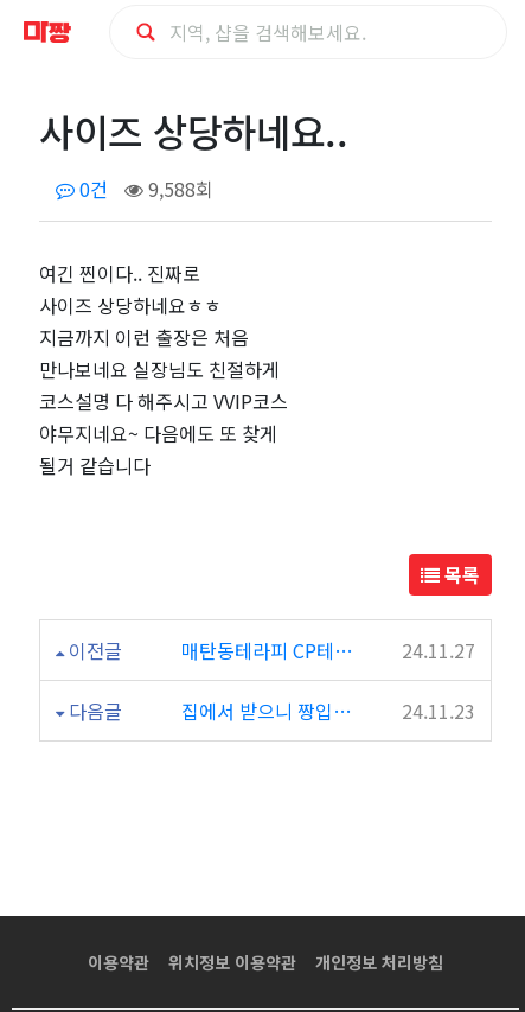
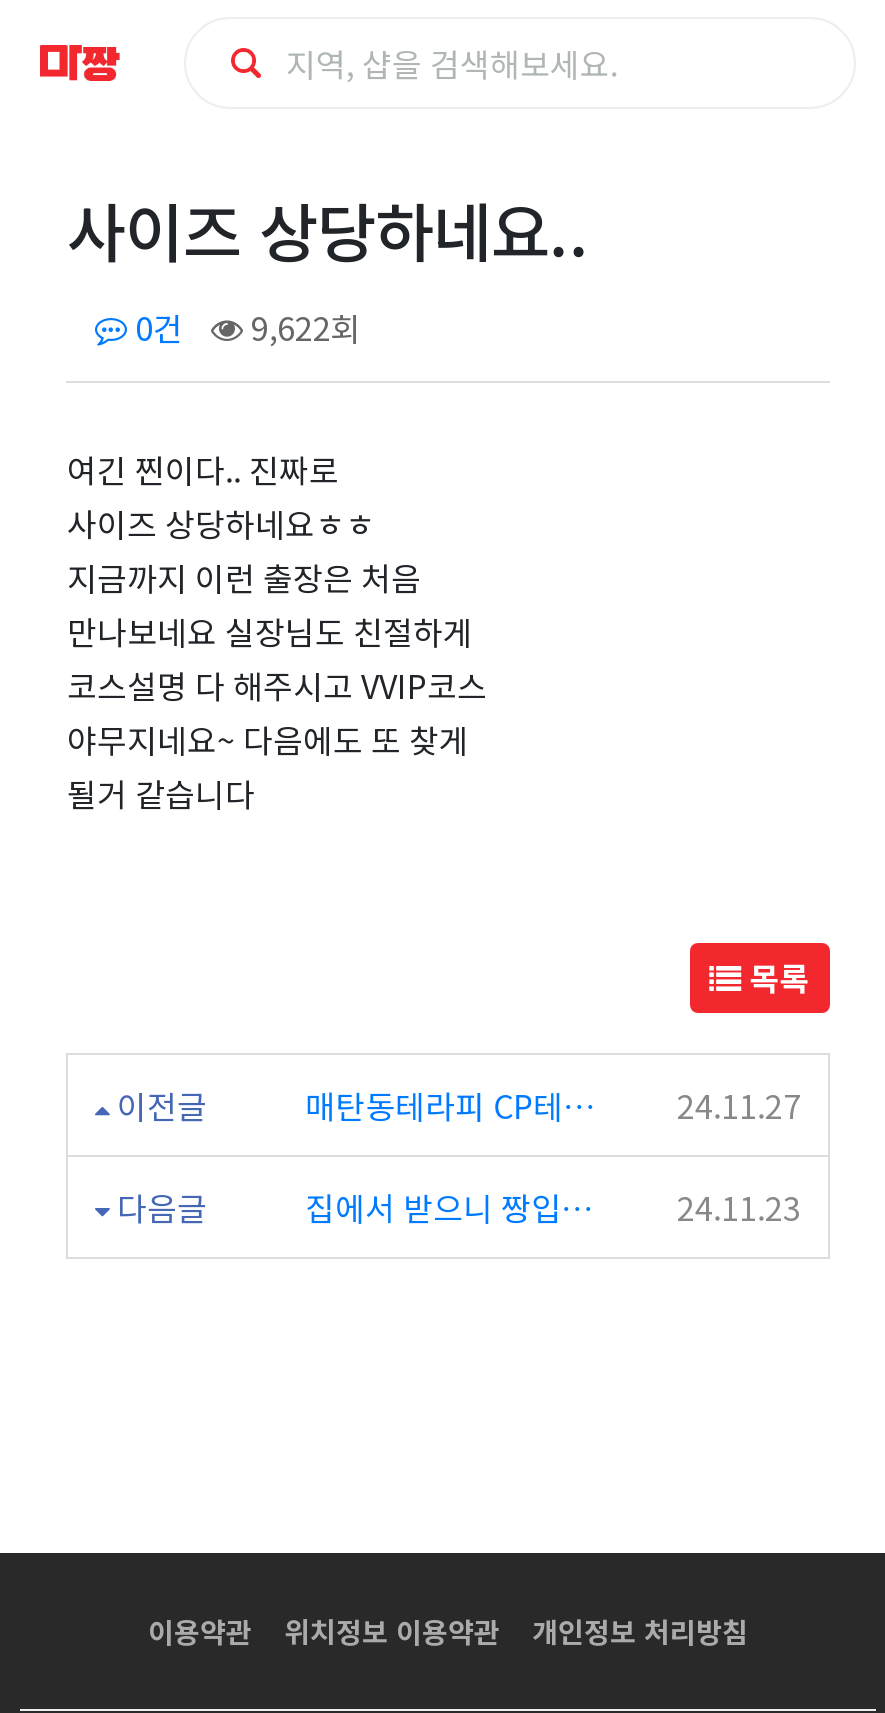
- 9,588회
+ 9,622회
